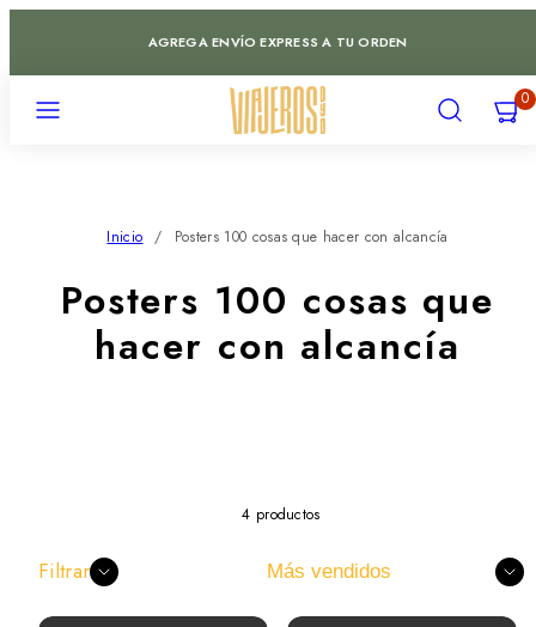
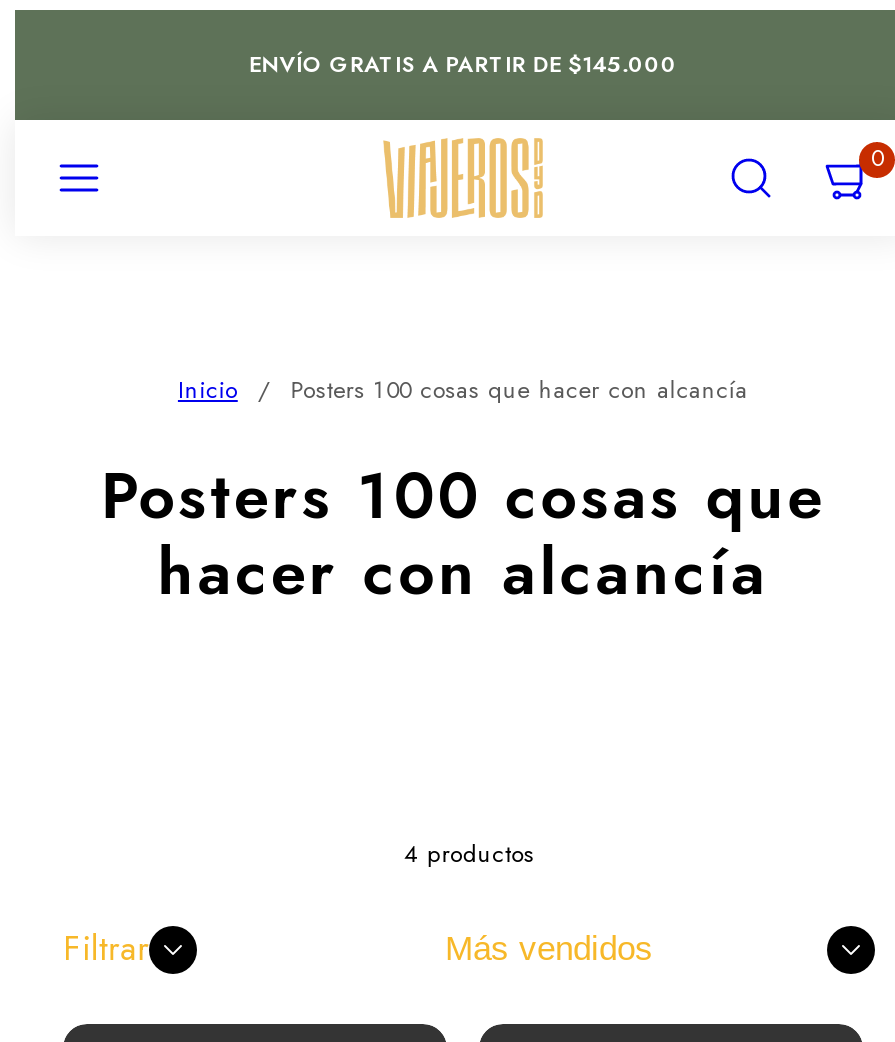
- AGREGA ENVÍO EXPRESS A TU ORDEN
+ ENVÍO GRATIS A PARTIR DE $145.000
